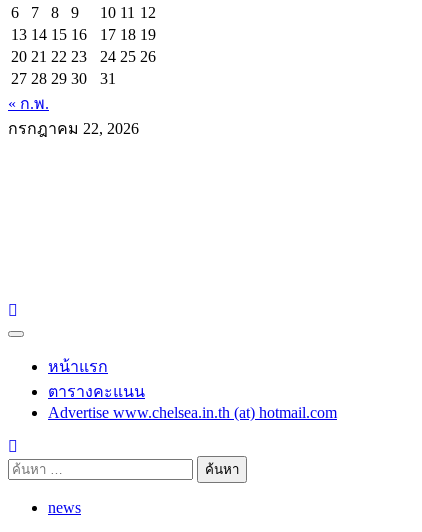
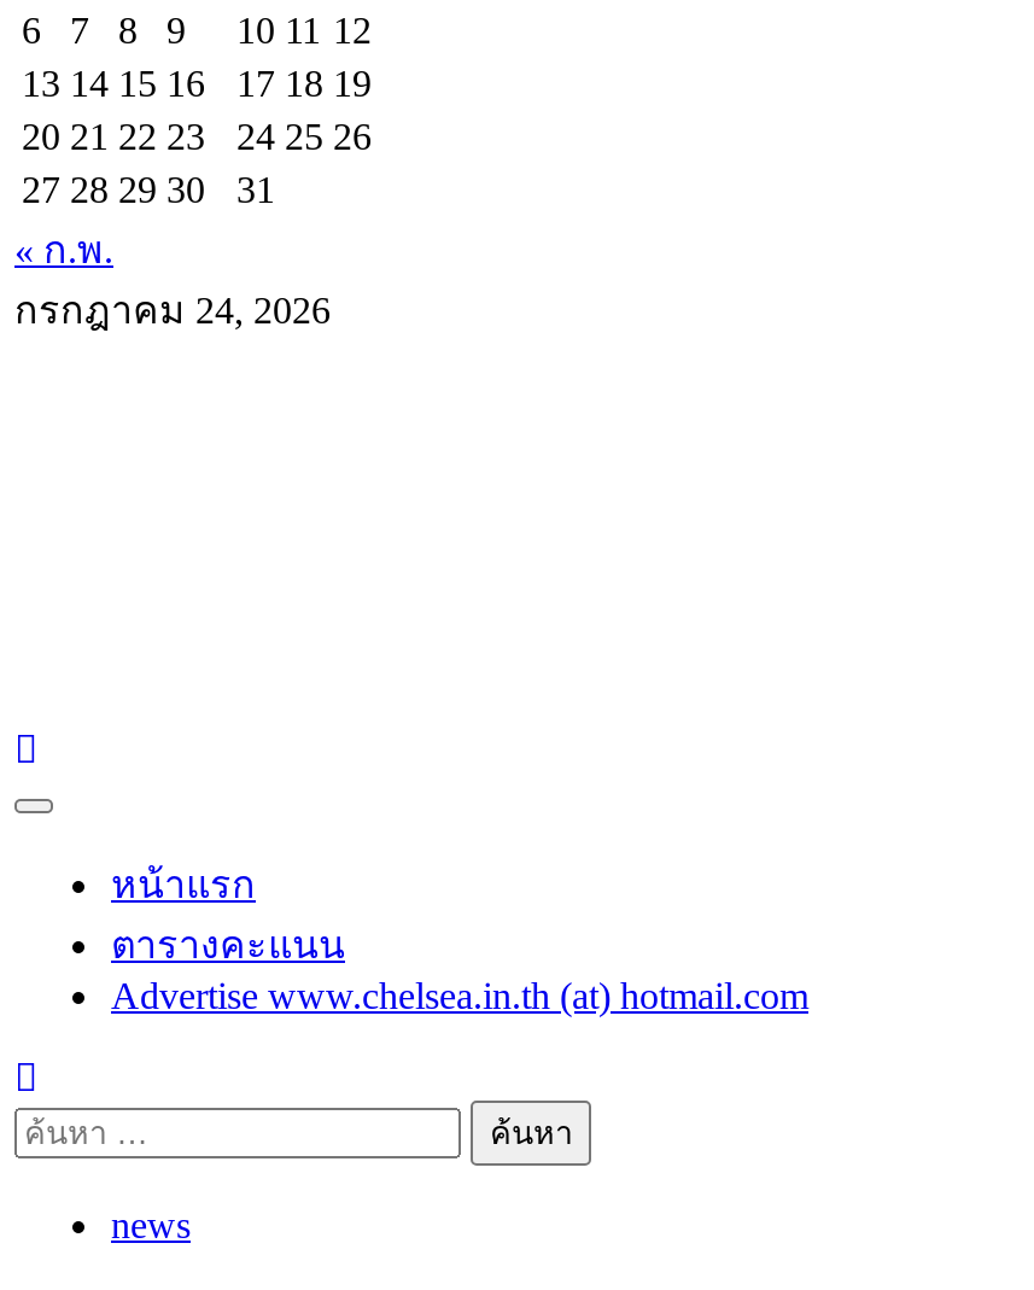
- กรกฎาคม 22, 2026
+ กรกฎาคม 24, 2026
